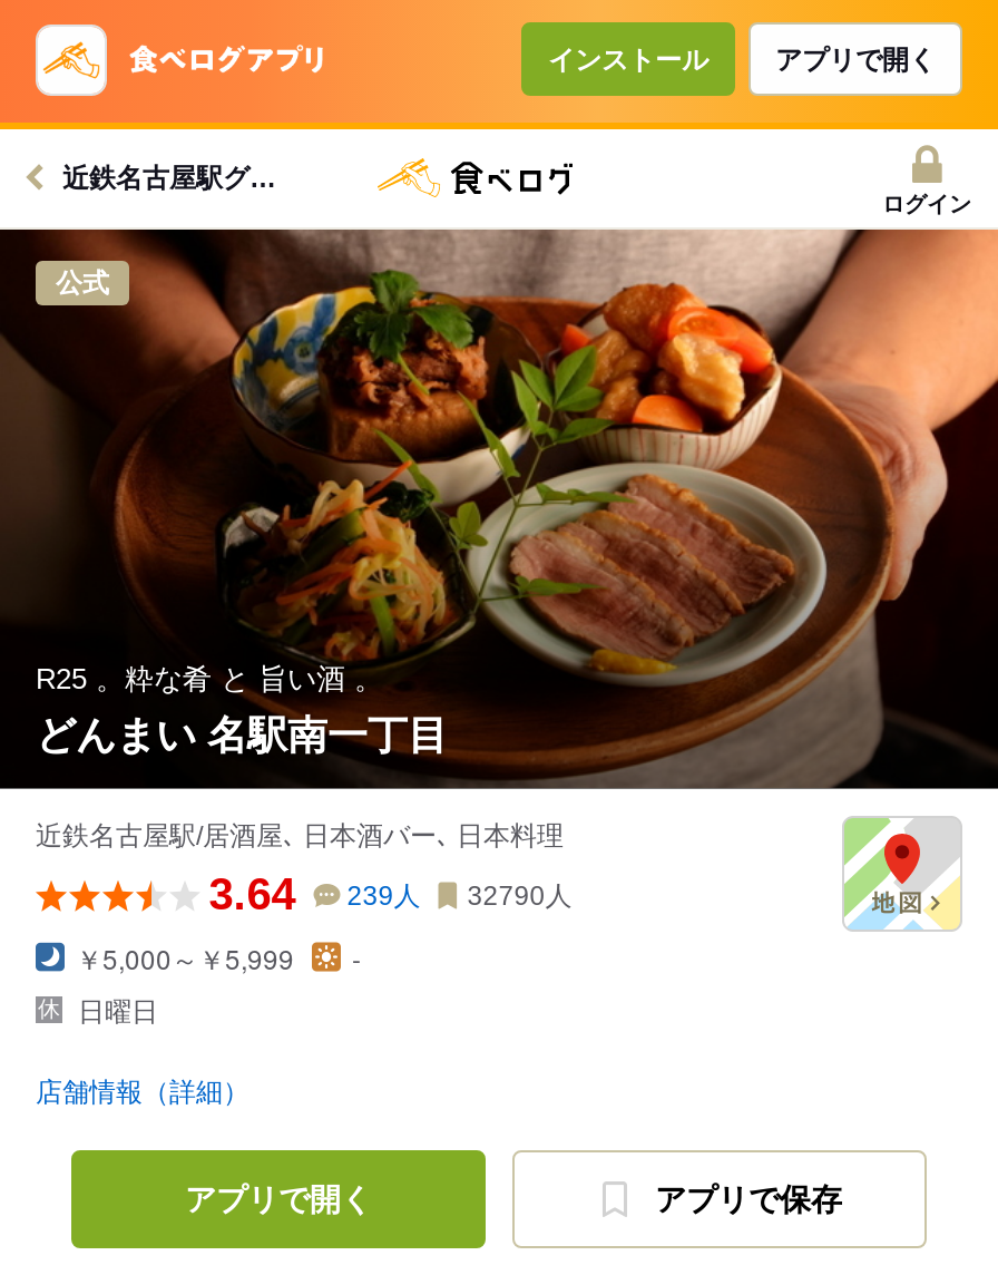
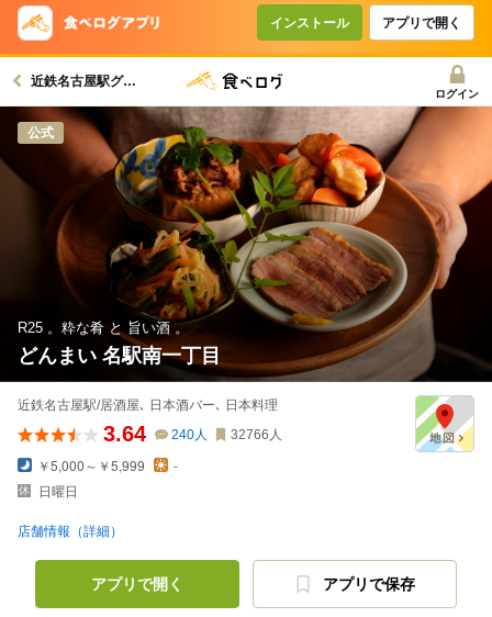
- 239人
+ 240人

- 32790人
+ 32766人
